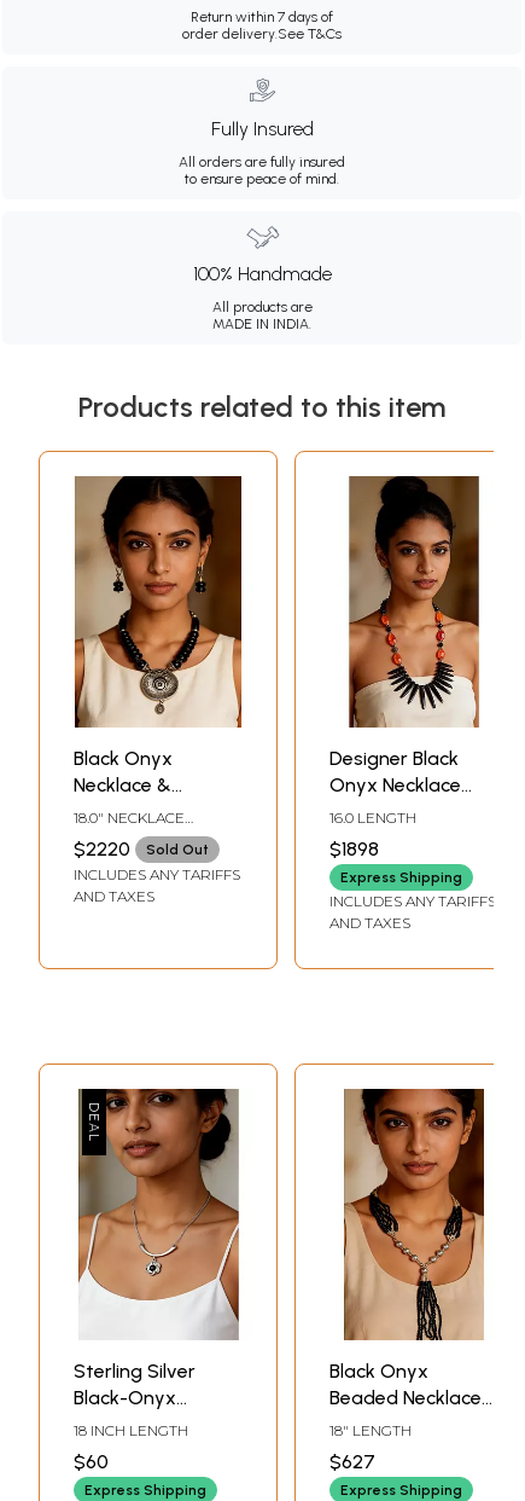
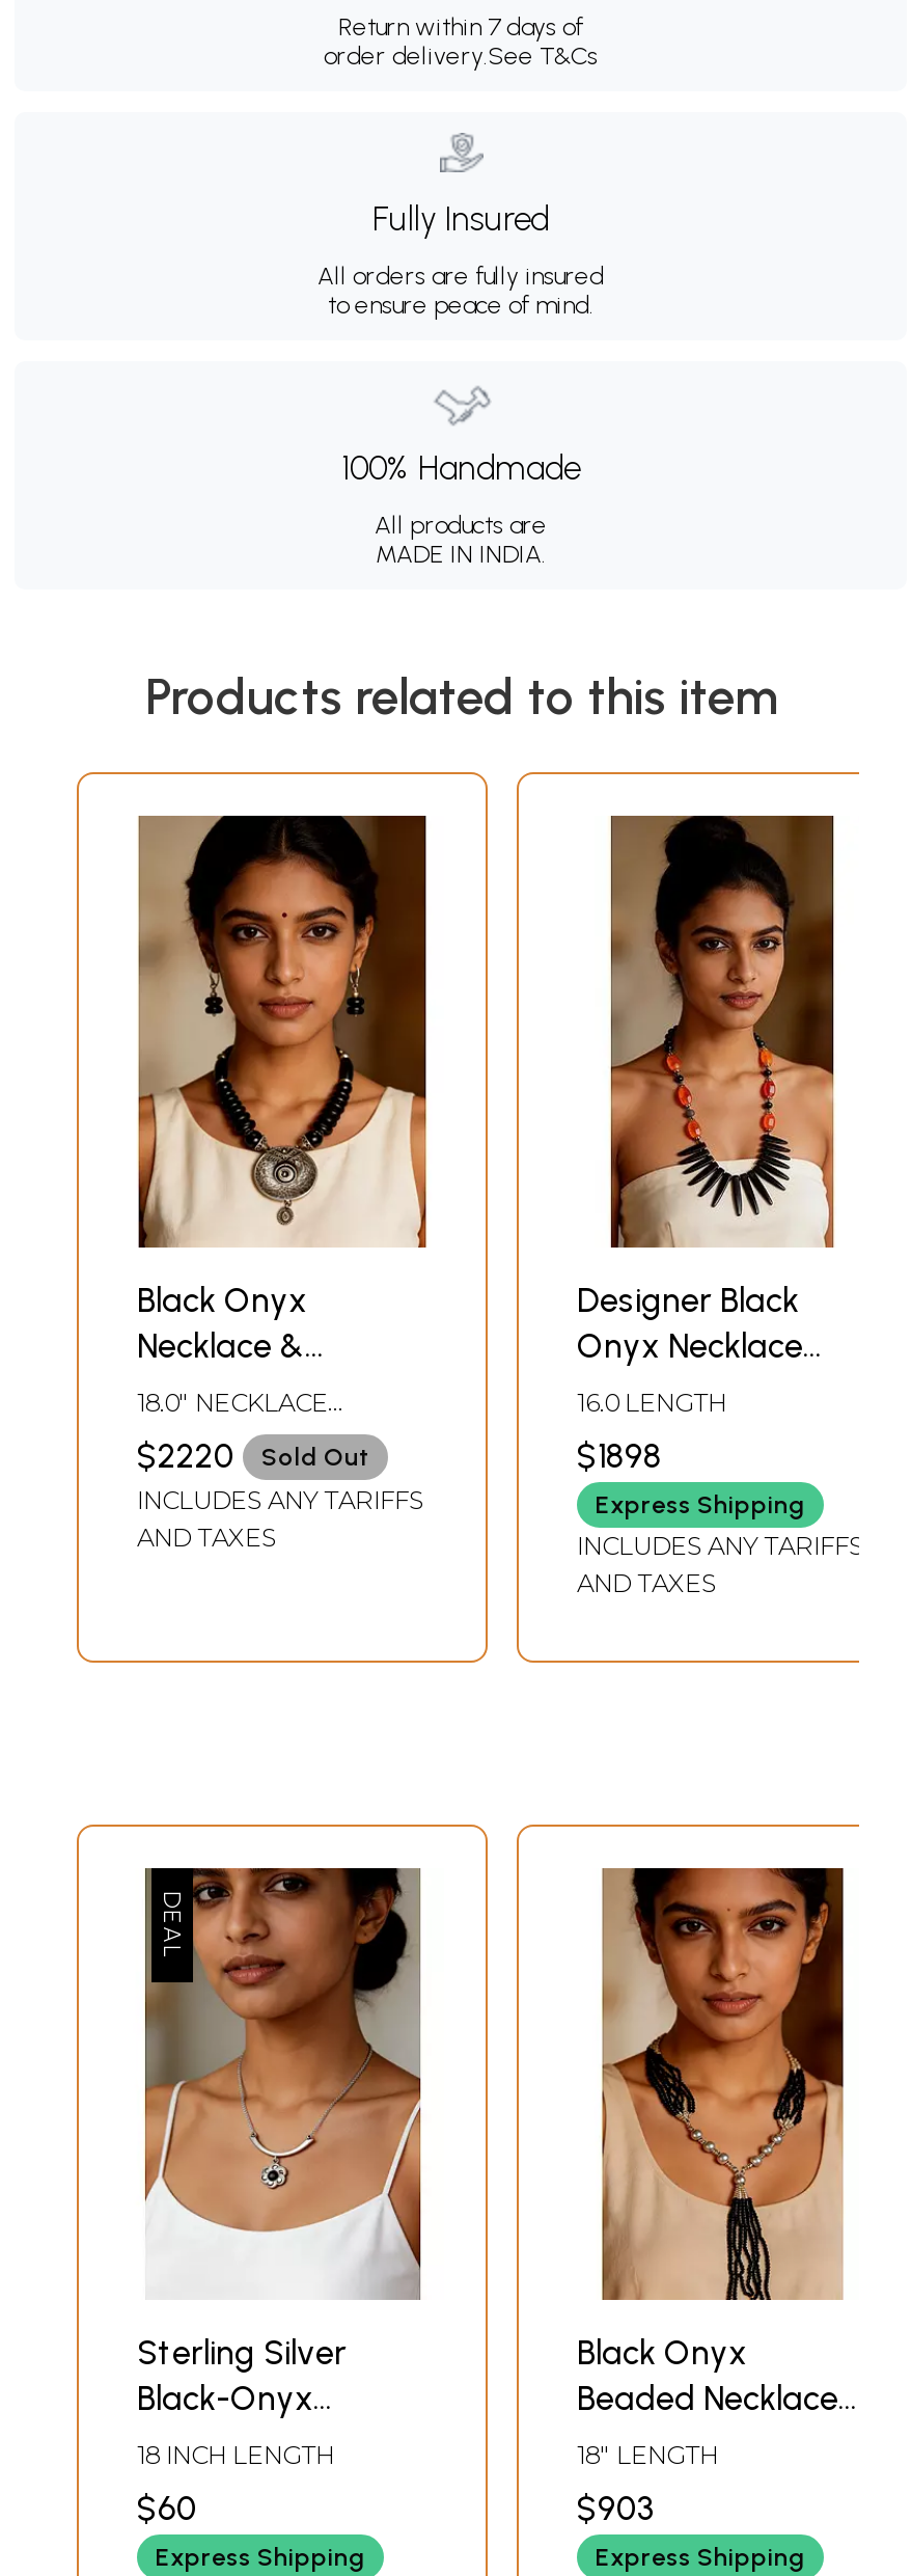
- $627
+ $903
